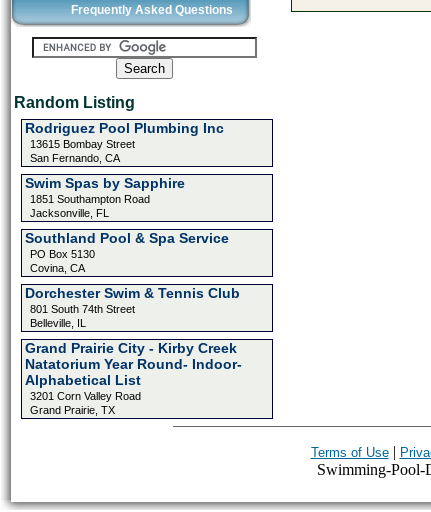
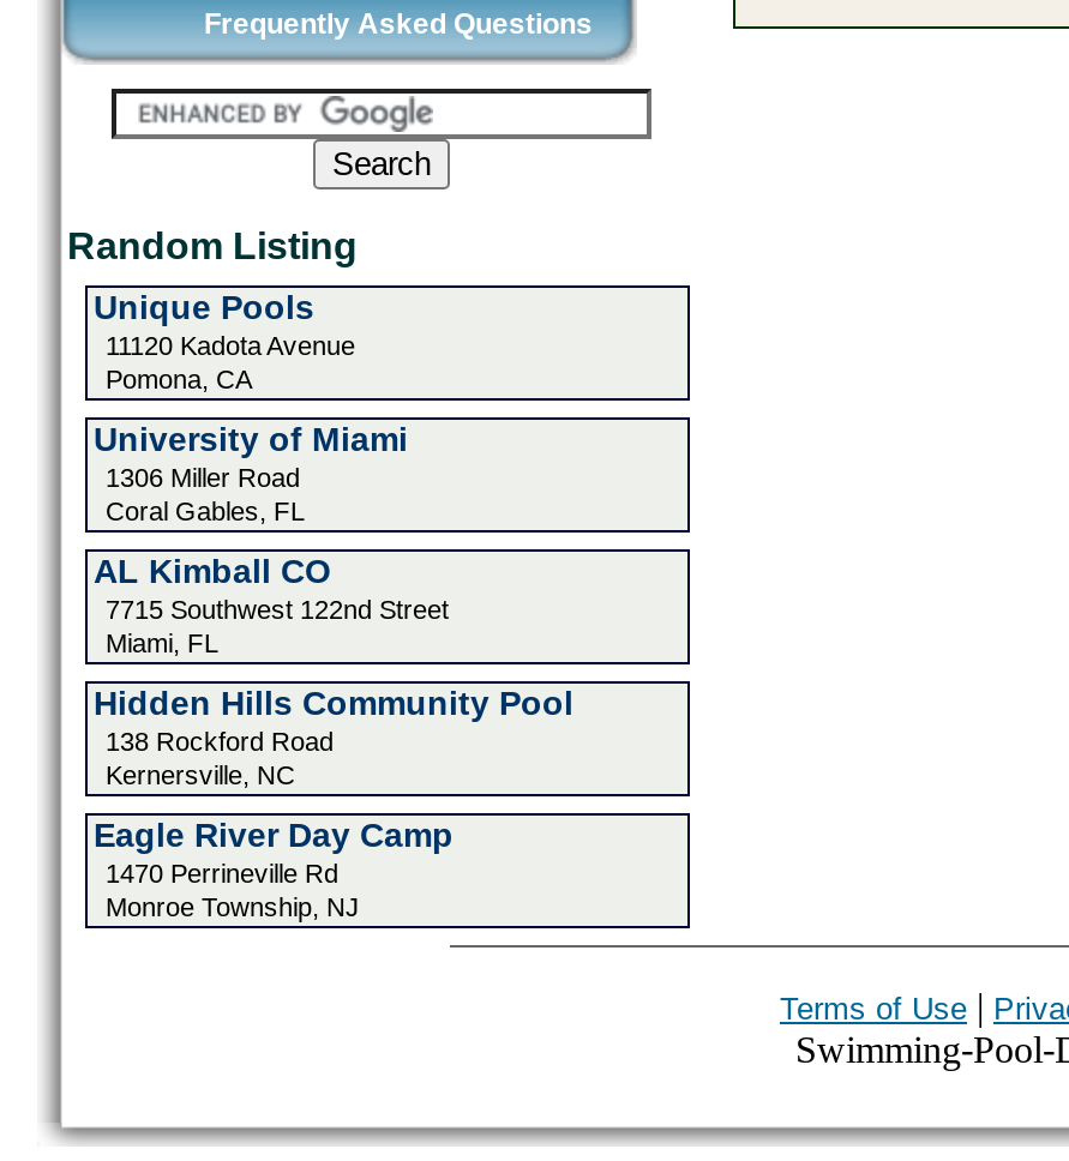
- Rodriguez Pool Plumbing Inc
- 13615 Bombay Street
- San Fernando, CA
+ Unique Pools
+ 11120 Kadota Avenue
+ Pomona, CA

- Swim Spas by Sapphire
- 1851 Southampton Road
- Jacksonville, FL
+ University of Miami
+ 1306 Miller Road
+ Coral Gables, FL

- Southland Pool & Spa Service
- PO Box 5130
- Covina, CA
+ AL Kimball CO
+ 7715 Southwest 122nd Street
+ Miami, FL

- Dorchester Swim & Tennis Club
- 801 South 74th Street
- Belleville, IL
+ Hidden Hills Community Pool
+ 138 Rockford Road
+ Kernersville, NC

- Grand Prairie City - Kirby Creek
- Natatorium Year Round- Indoor-
- Alphabetical List
- 3201 Corn Valley Road
- Grand Prairie, TX
+ Eagle River Day Camp
+ 1470 Perrineville Rd
+ Monroe Township, NJ
